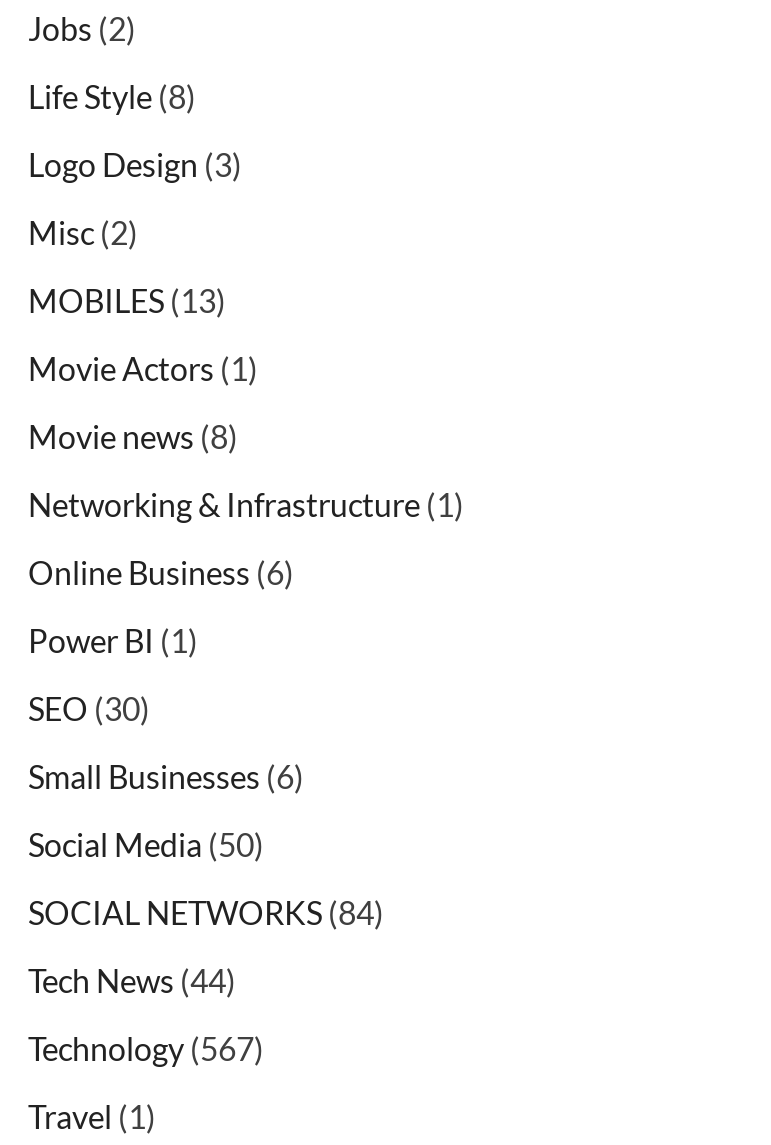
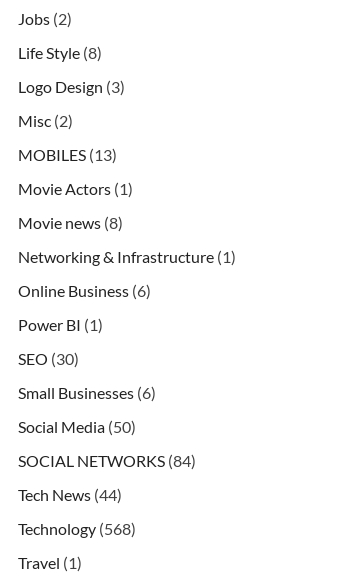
- Technology (567)
+ Technology (568)
